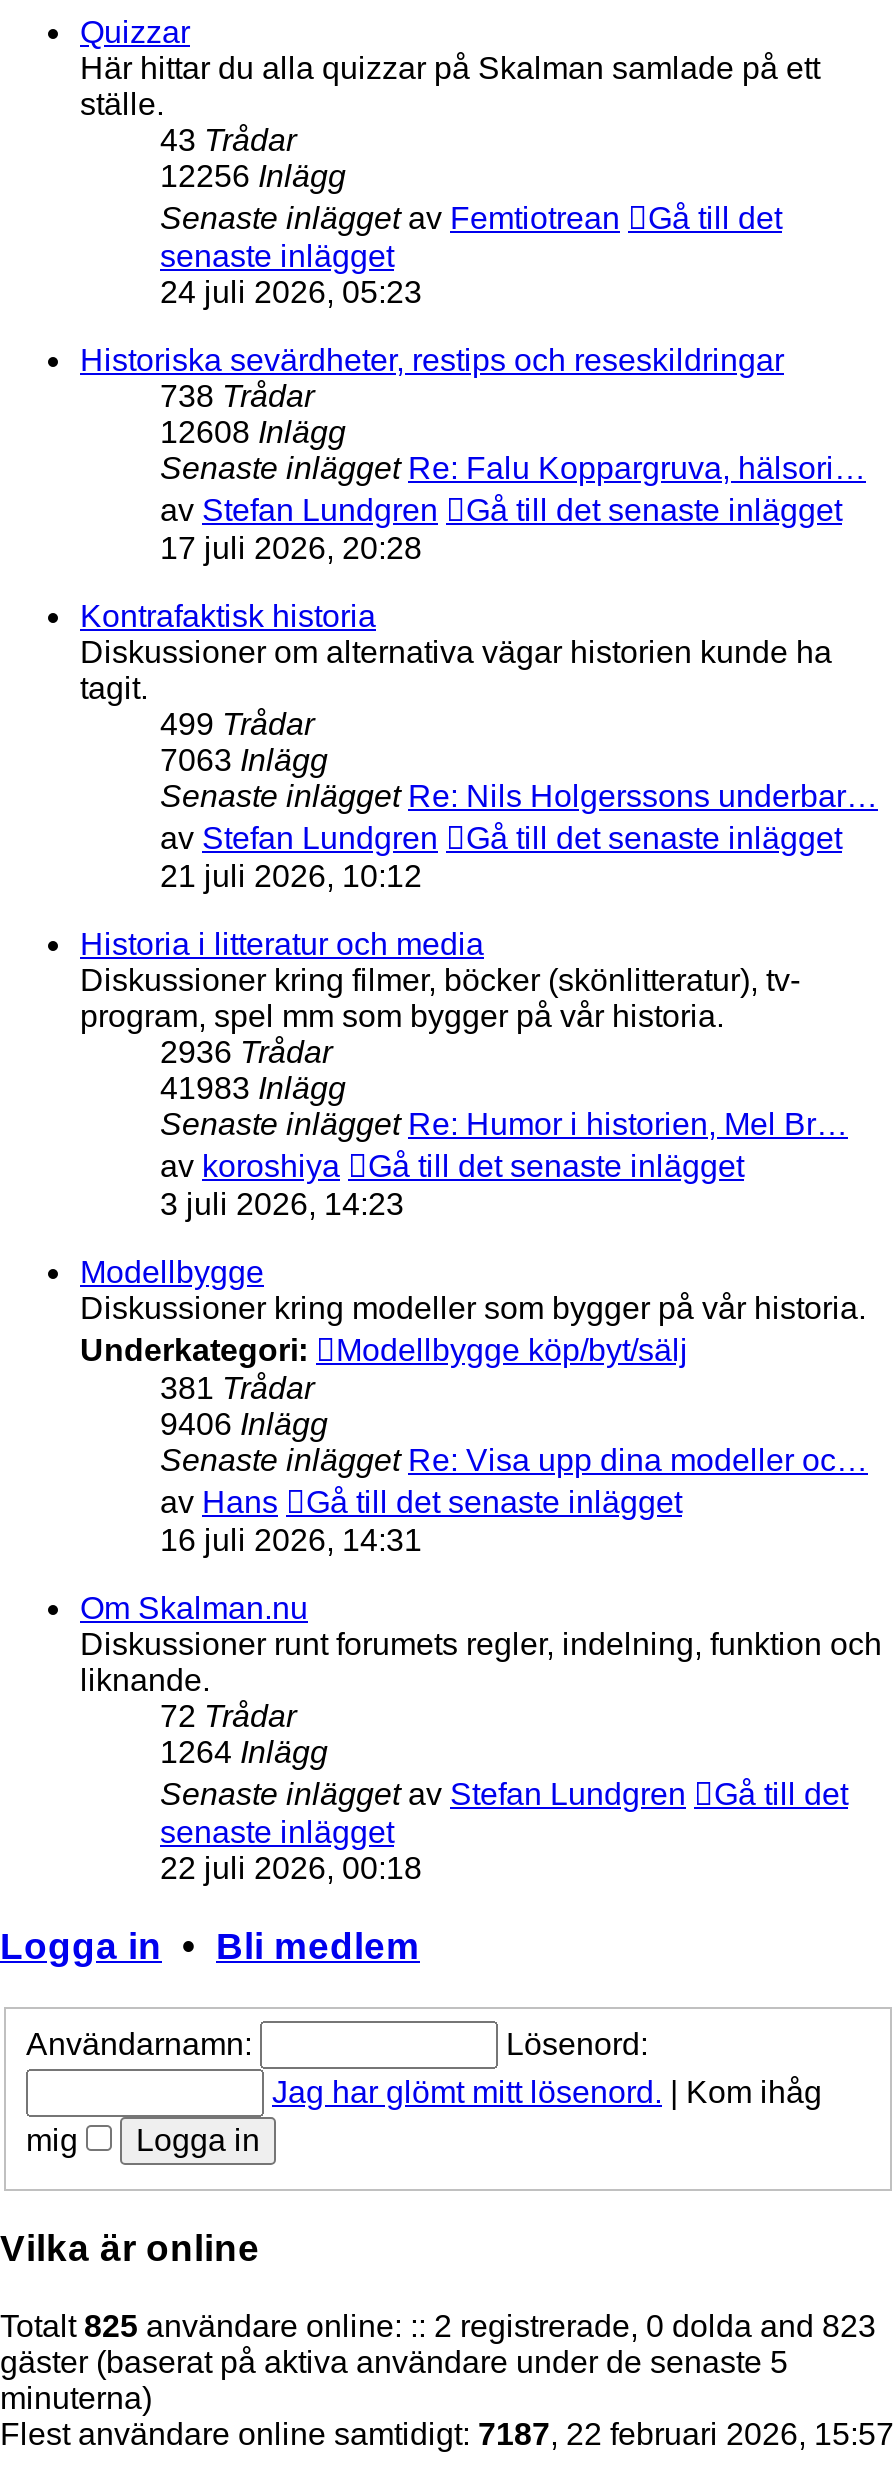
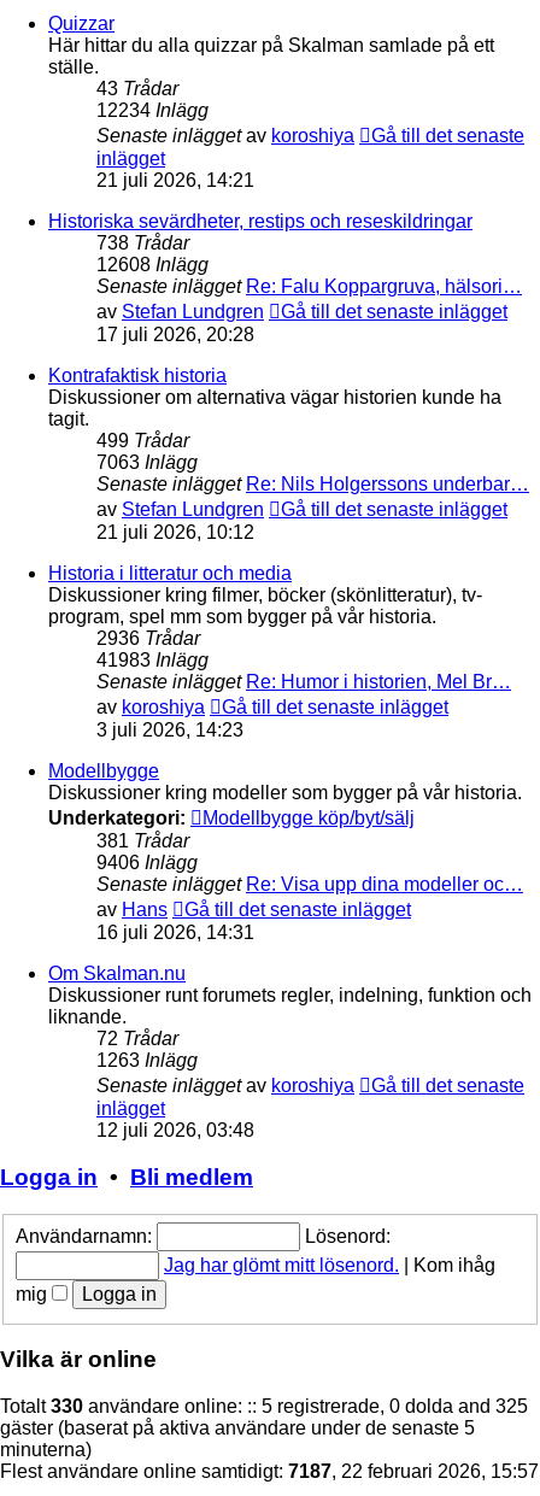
- 12256 Inlägg
- Senaste inlägget av Femtiotrean
- Gå till det
- senaste inlägget
- 24 juli 2026, 05:23
+ 12234 Inlägg
+ Senaste inlägget av koroshiya
+ Gå till det senaste
+ inlägget
+ 21 juli 2026, 14:21

- 1264 Inlägg
- Senaste inlägget av Stefan Lundgren
- Gå till det
- senaste inlägget
- 22 juli 2026, 00:18
+ 1263 Inlägg
+ Senaste inlägget av koroshiya
+ Gå till det senaste
+ inlägget
+ 12 juli 2026, 03:48

- Totalt 825 användare online: :: 2 registrerade, 0 dolda and 823
+ Totalt 330 användare online: :: 5 registrerade, 0 dolda and 325
